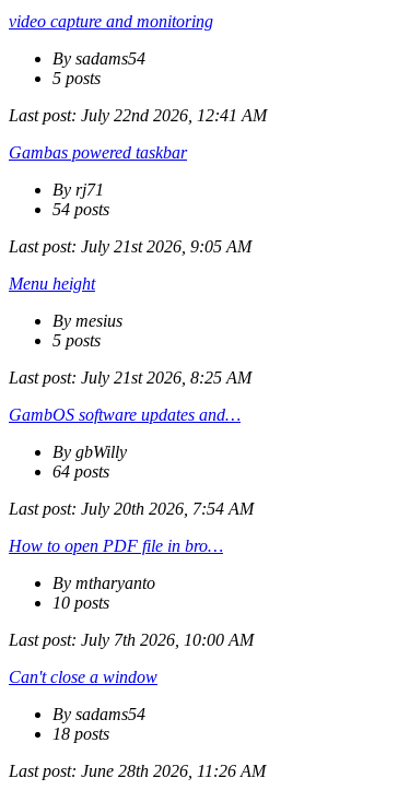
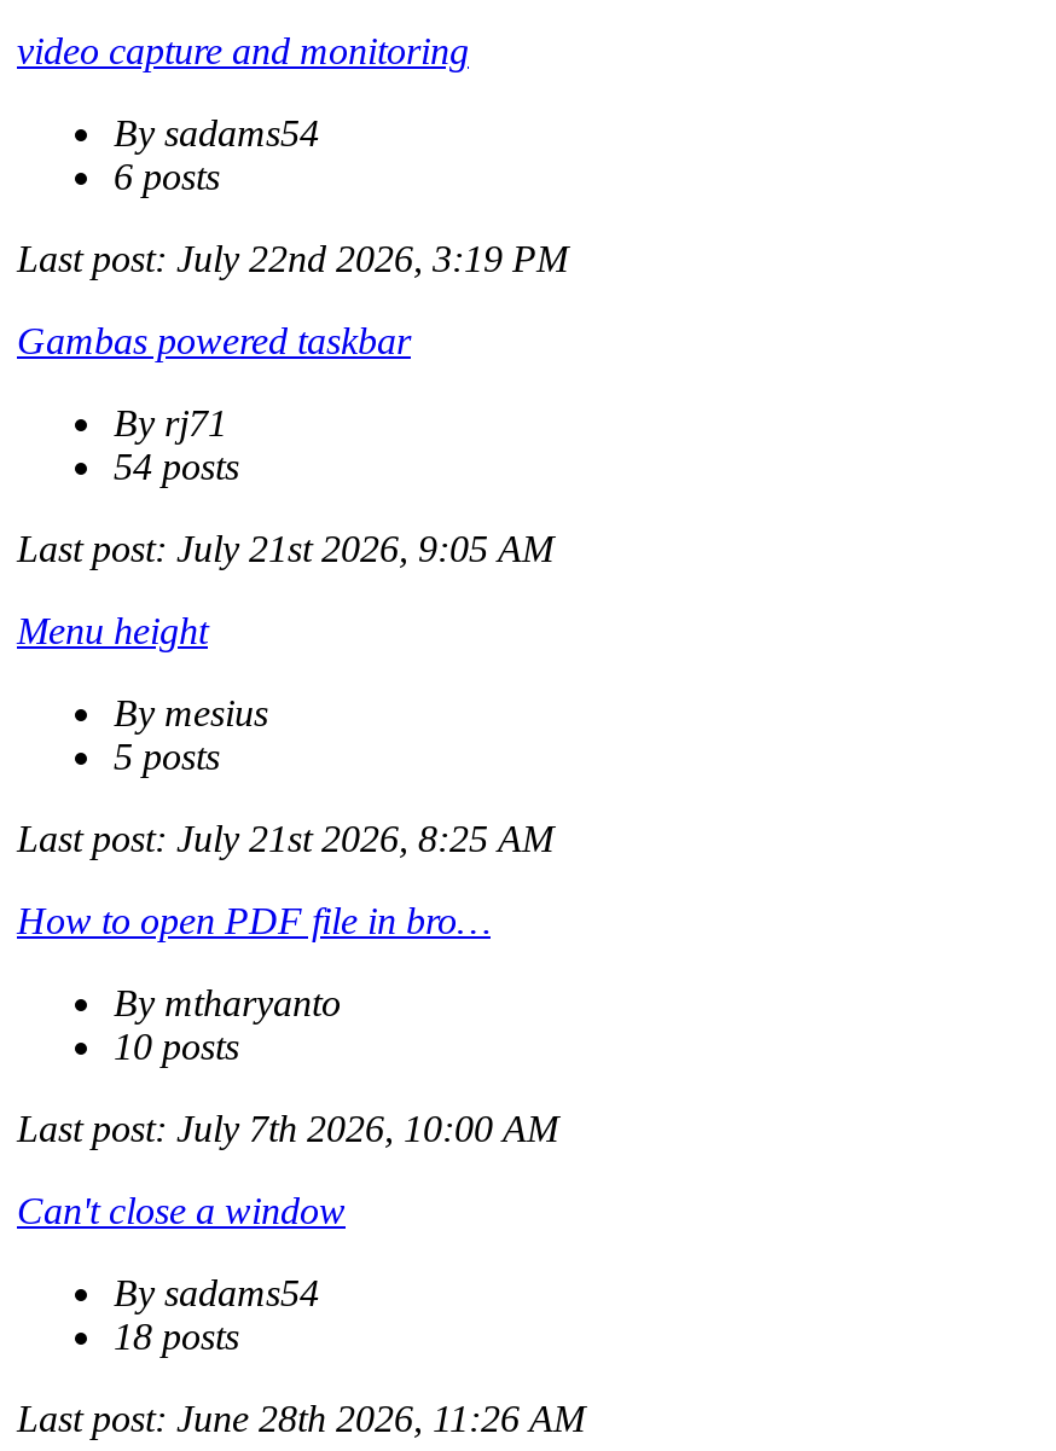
- 5 posts
+ 6 posts

- Last post: July 22nd 2026, 12:41 AM
+ Last post: July 22nd 2026, 3:19 PM

- GambOS software updates and…
- By gbWilly
- 64 posts
- Last post: July 20th 2026, 7:54 AM
